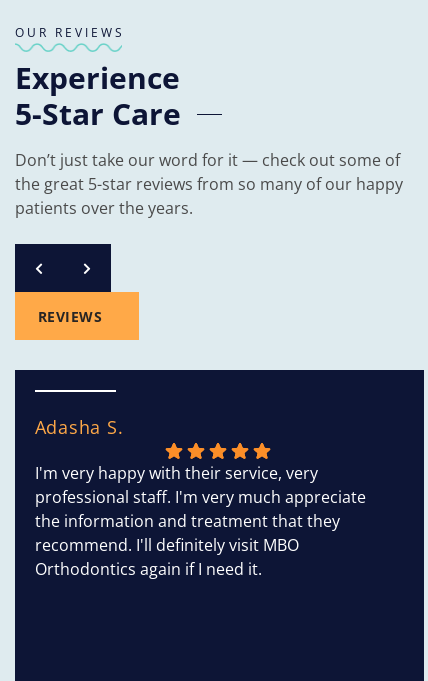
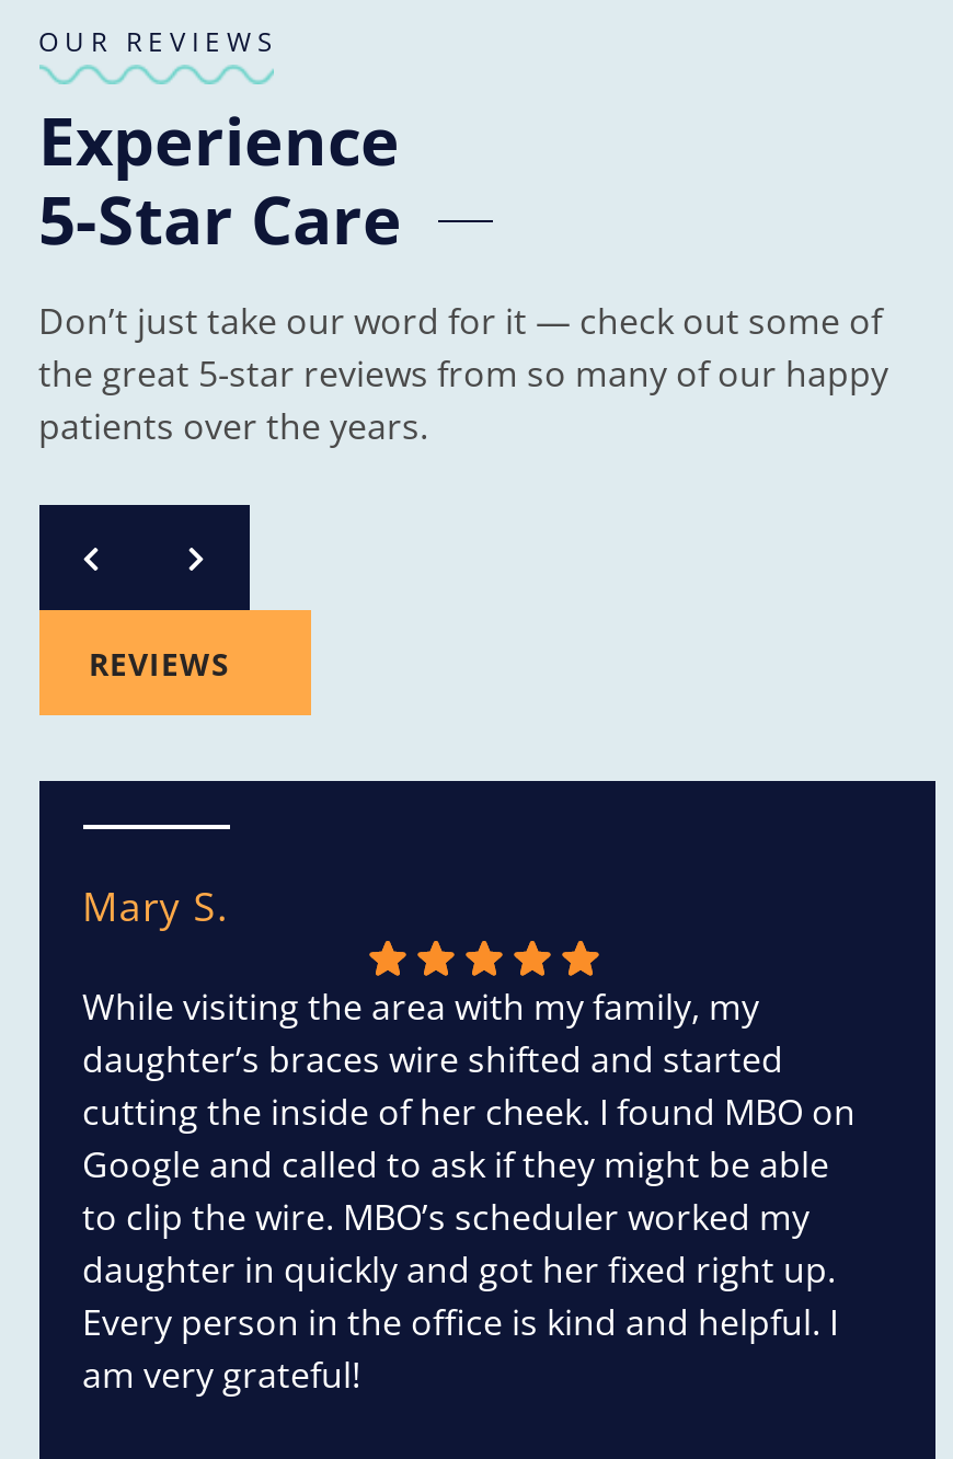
- Adasha S.
+ Mary S.

- I'm very happy with their service, very
- professional staff. I'm very much appreciate
- the information and treatment that they
- recommend. I'll definitely visit MBO
- Orthodontics again if I need it.
+ While visiting the area with my family, my
+ daughter’s braces wire shifted and started
+ cutting the inside of her cheek. I found MBO on
+ Google and called to ask if they might be able
+ to clip the wire. MBO’s scheduler worked my
+ daughter in quickly and got her fixed right up.
+ Every person in the office is kind and helpful. I
+ am very grateful!
